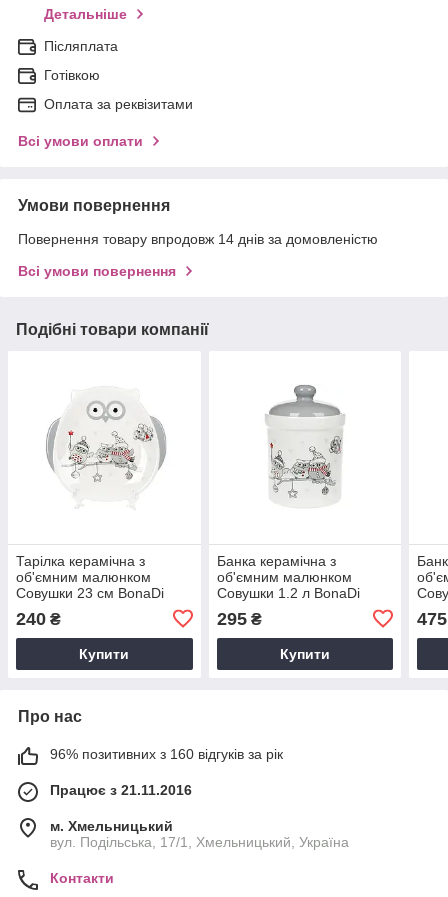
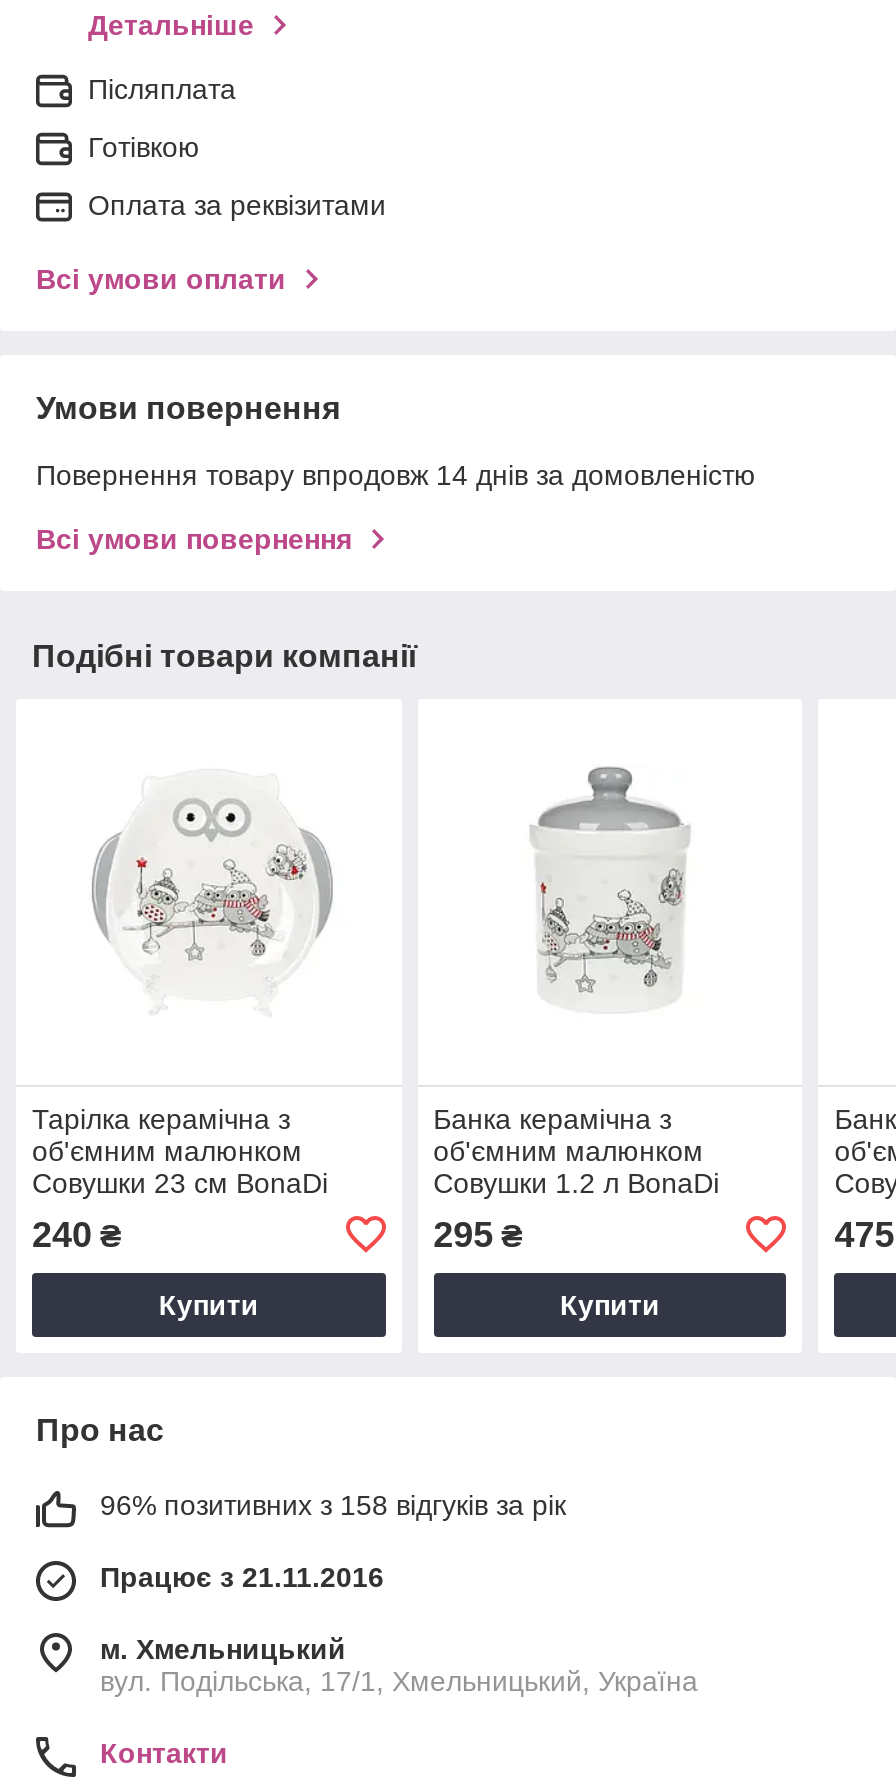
- 96% позитивних з 160 відгуків за рік
+ 96% позитивних з 158 відгуків за рік
